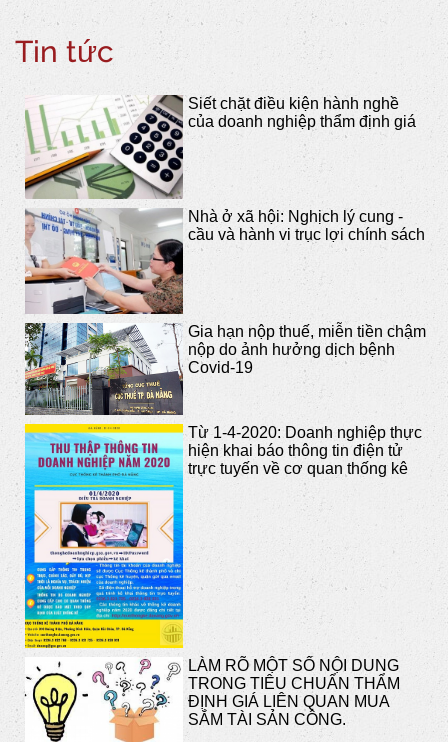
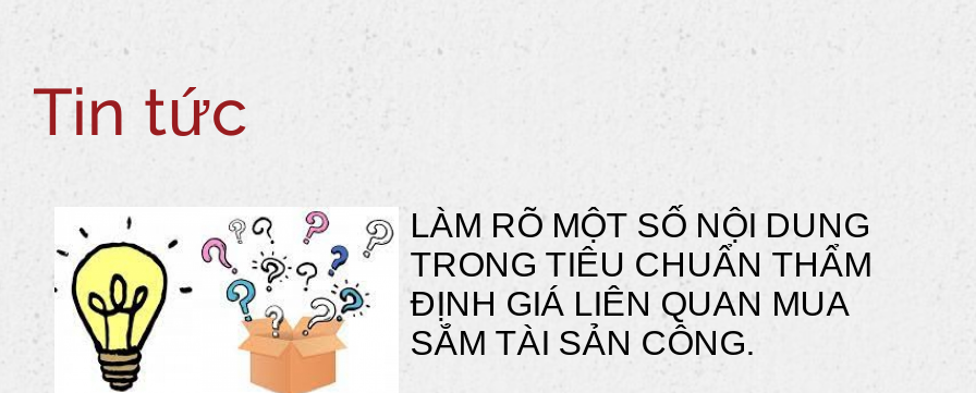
- [image]
- Siết chặt điều kiện hành nghề
- của doanh nghiệp thẩm định giá

- [image]
- Nhà ở xã hội: Nghịch lý cung -
- cầu và hành vi trục lợi chính sách

- [image]
- Gia hạn nộp thuế, miễn tiền chậm
- nộp do ảnh hưởng dịch bệnh
- Covid-19

- [image]
- Từ 1-4-2020: Doanh nghiệp thực
- hiện khai báo thông tin điện tử
- trực tuyến về cơ quan thống kê
